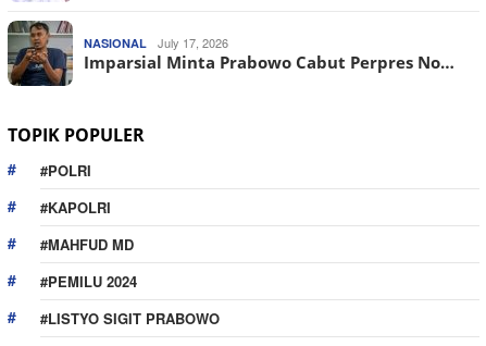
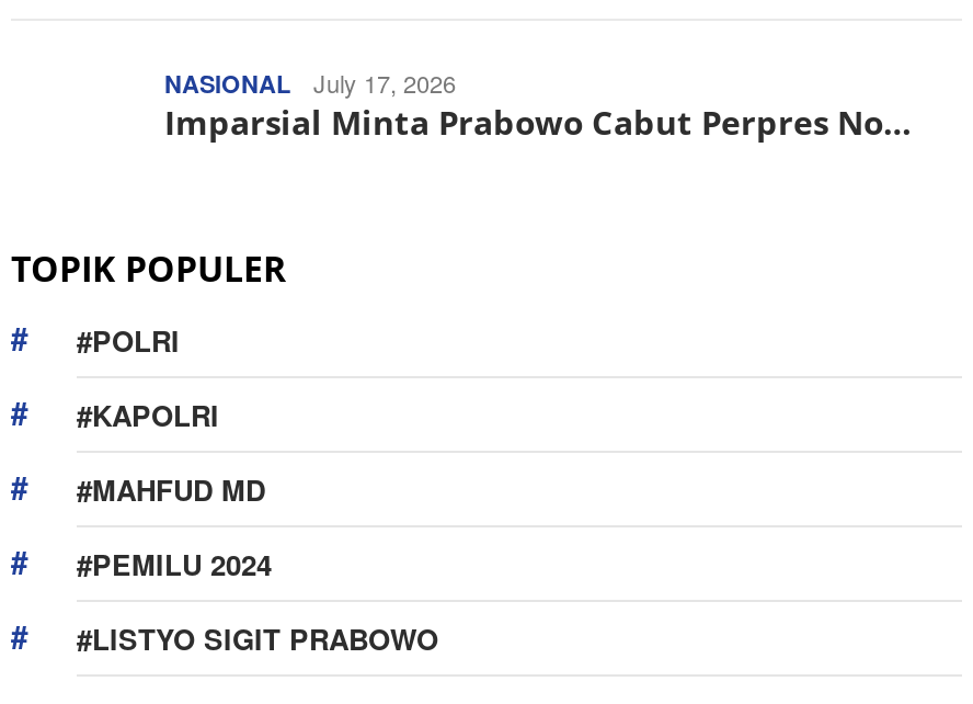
- [image]
